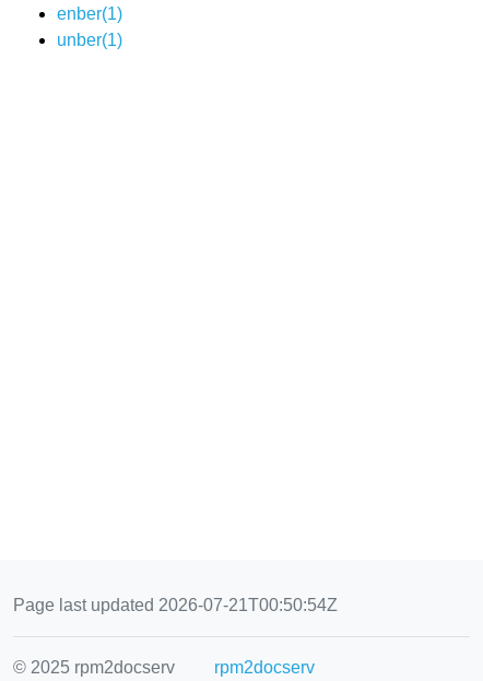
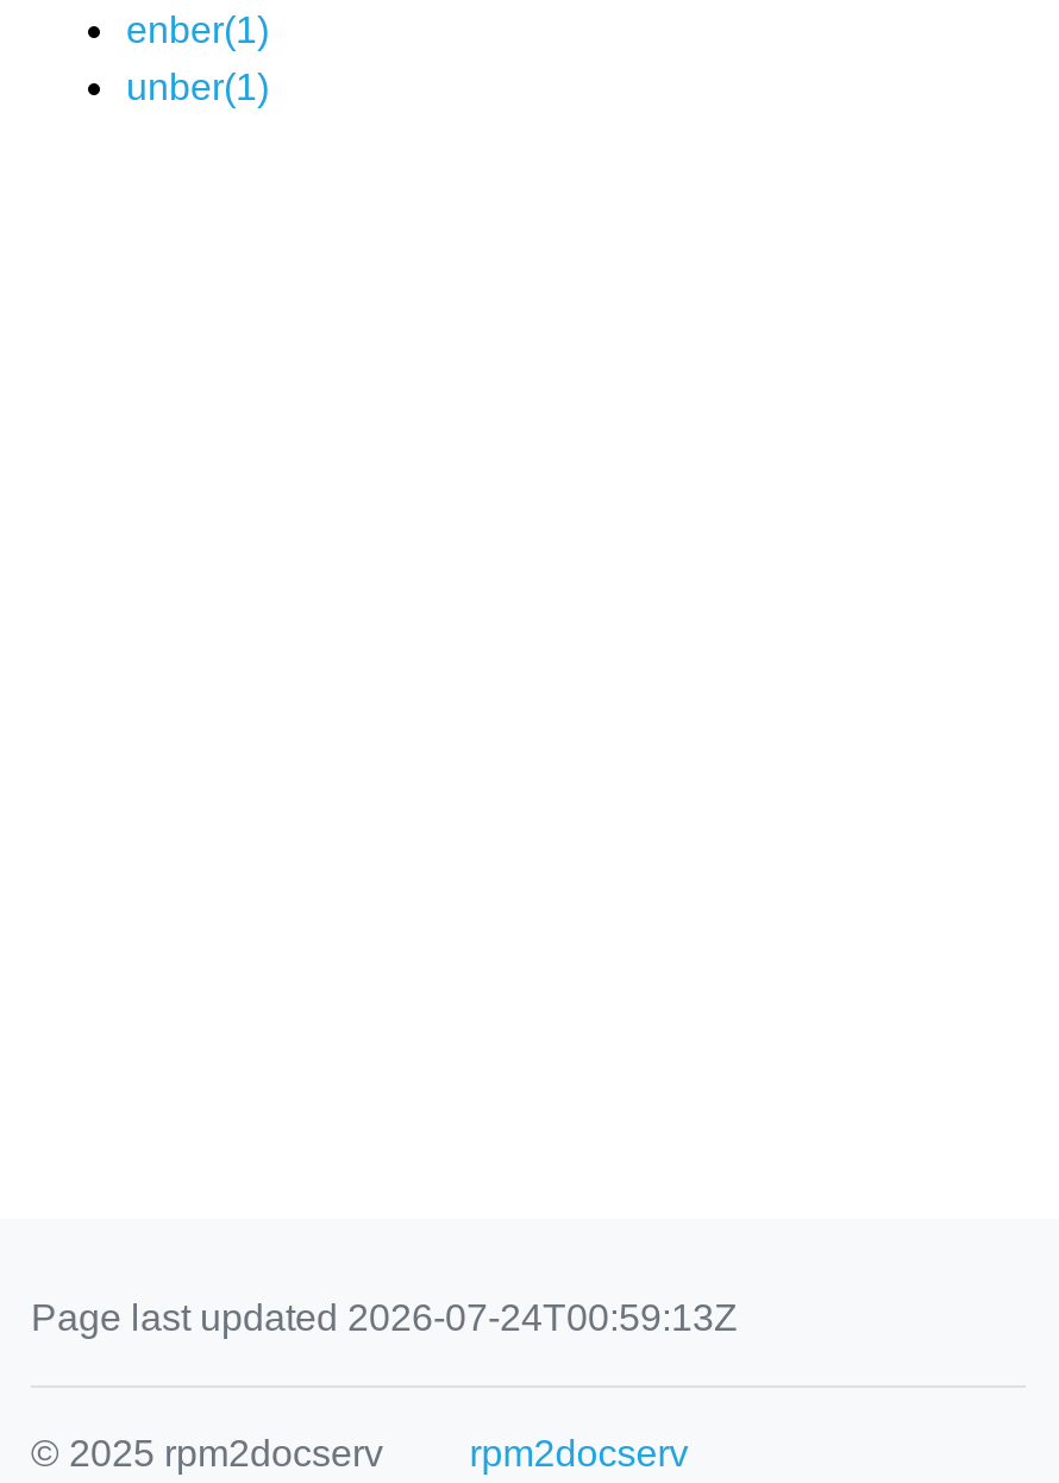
- Page last updated 2026-07-21T00:50:54Z
+ Page last updated 2026-07-24T00:59:13Z
